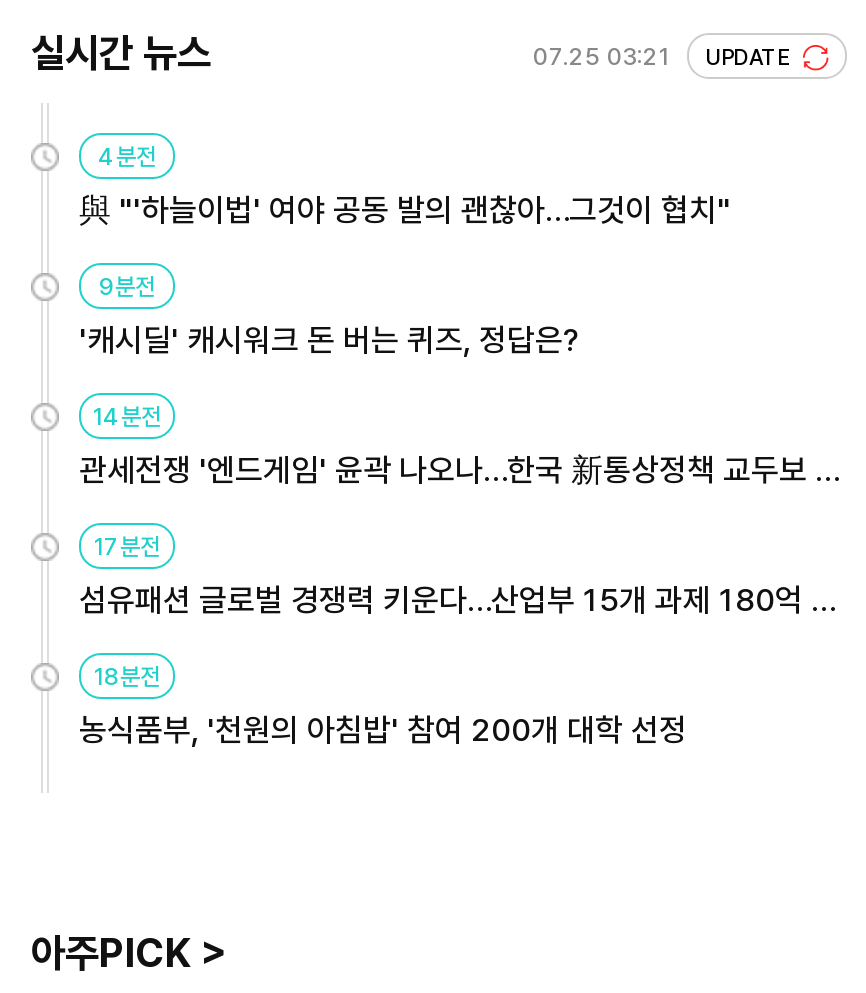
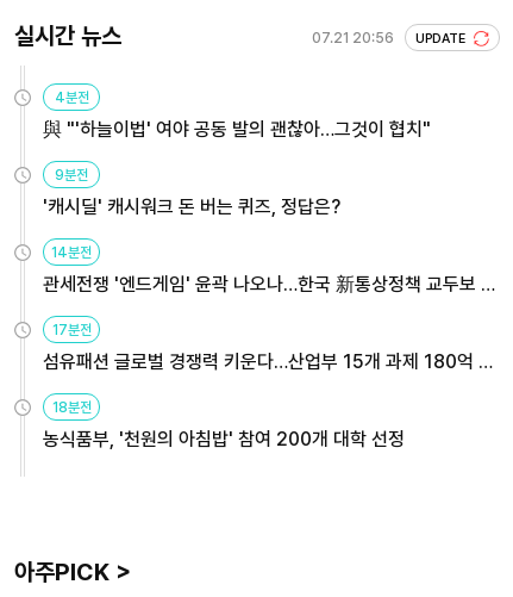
- 07.25 03:21 UPDATE
+ 07.21 20:56 UPDATE
